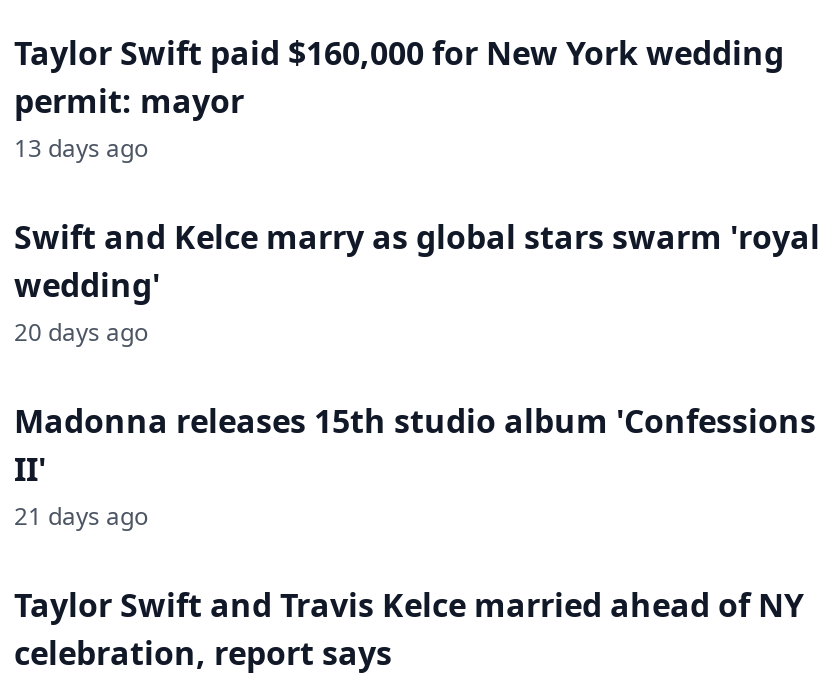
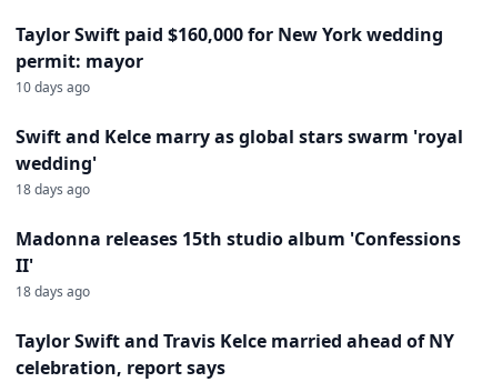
- 13 days ago
+ 10 days ago

- 20 days ago
+ 18 days ago

- 21 days ago
+ 18 days ago
